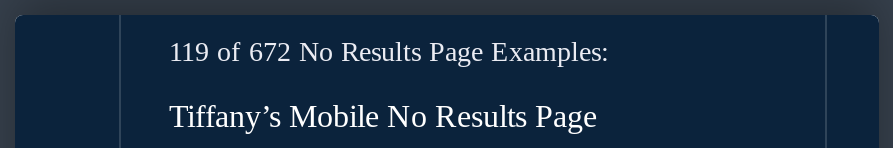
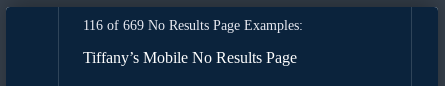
- 119 of 672 No Results Page Examples:
+ 116 of 669 No Results Page Examples:
